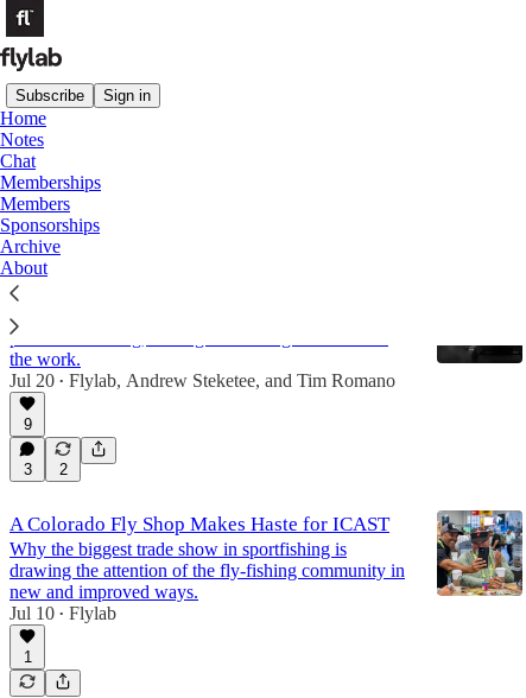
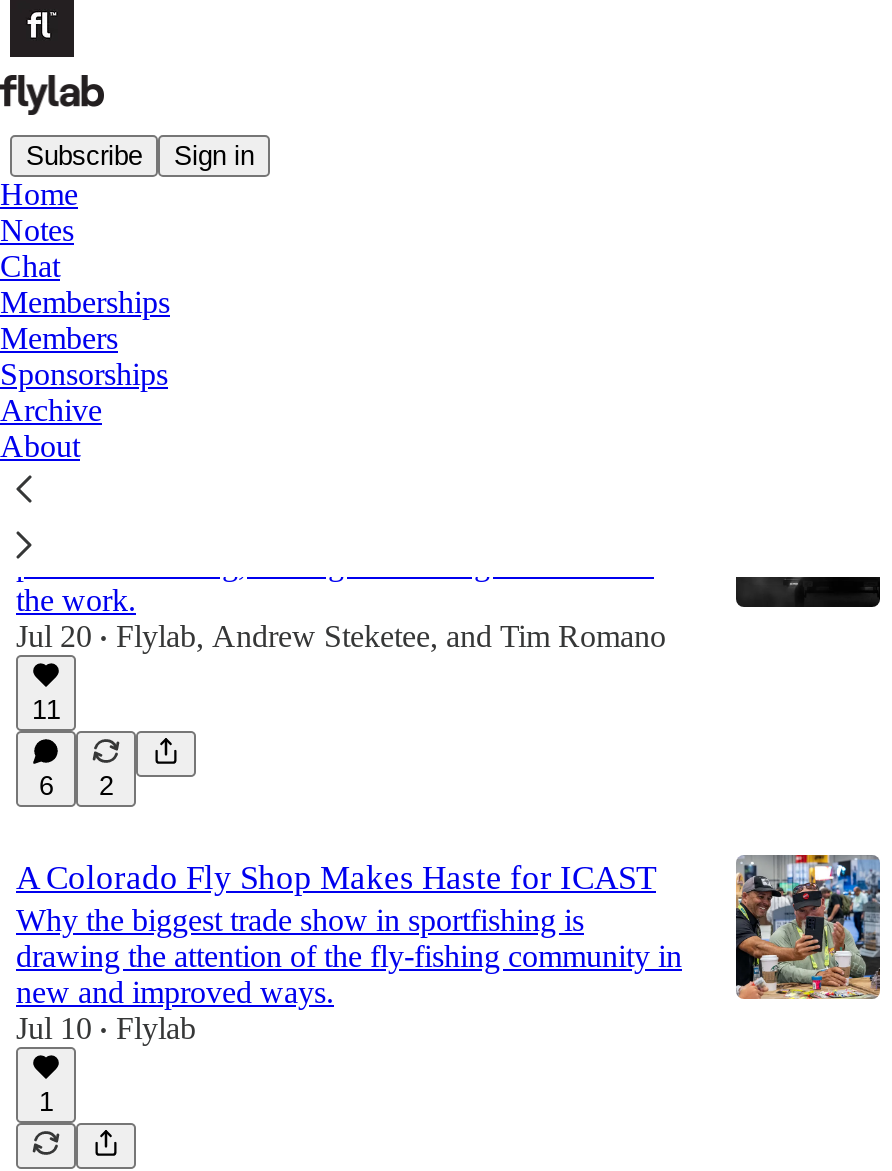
- 9
+ 11

- 3 2
+ 6 2
